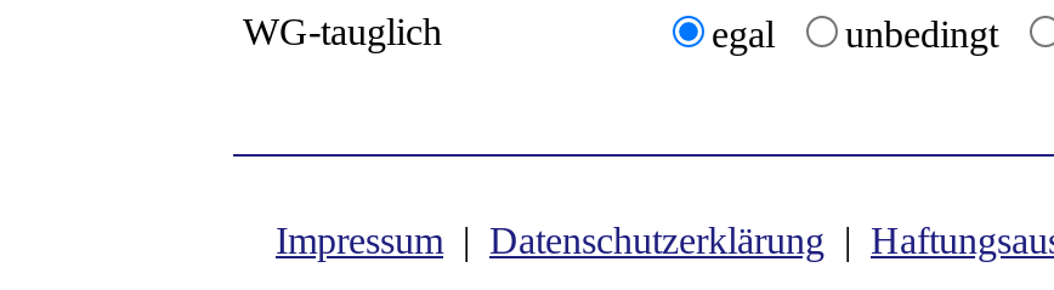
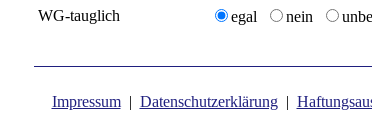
+ nein
